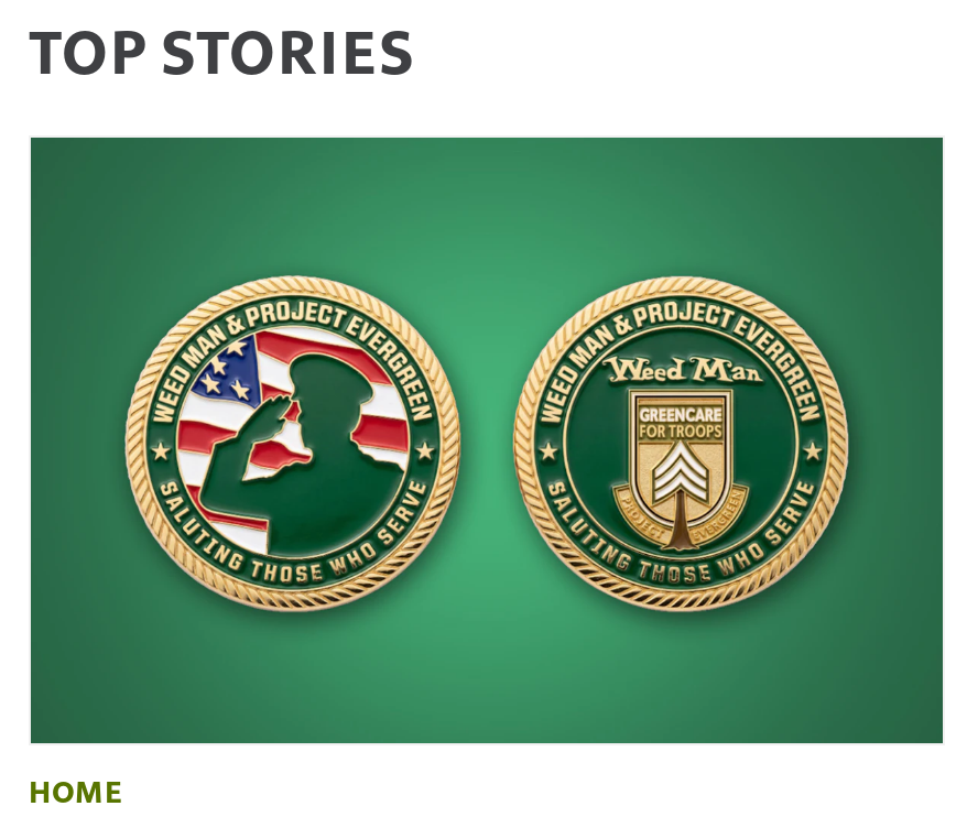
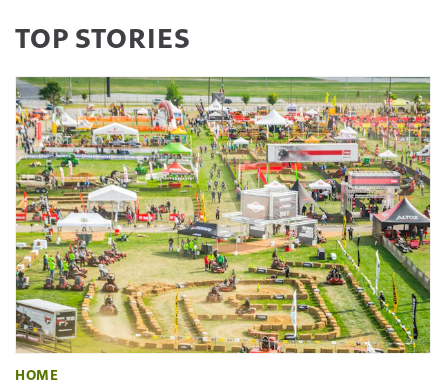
- [image]
+ [image]
